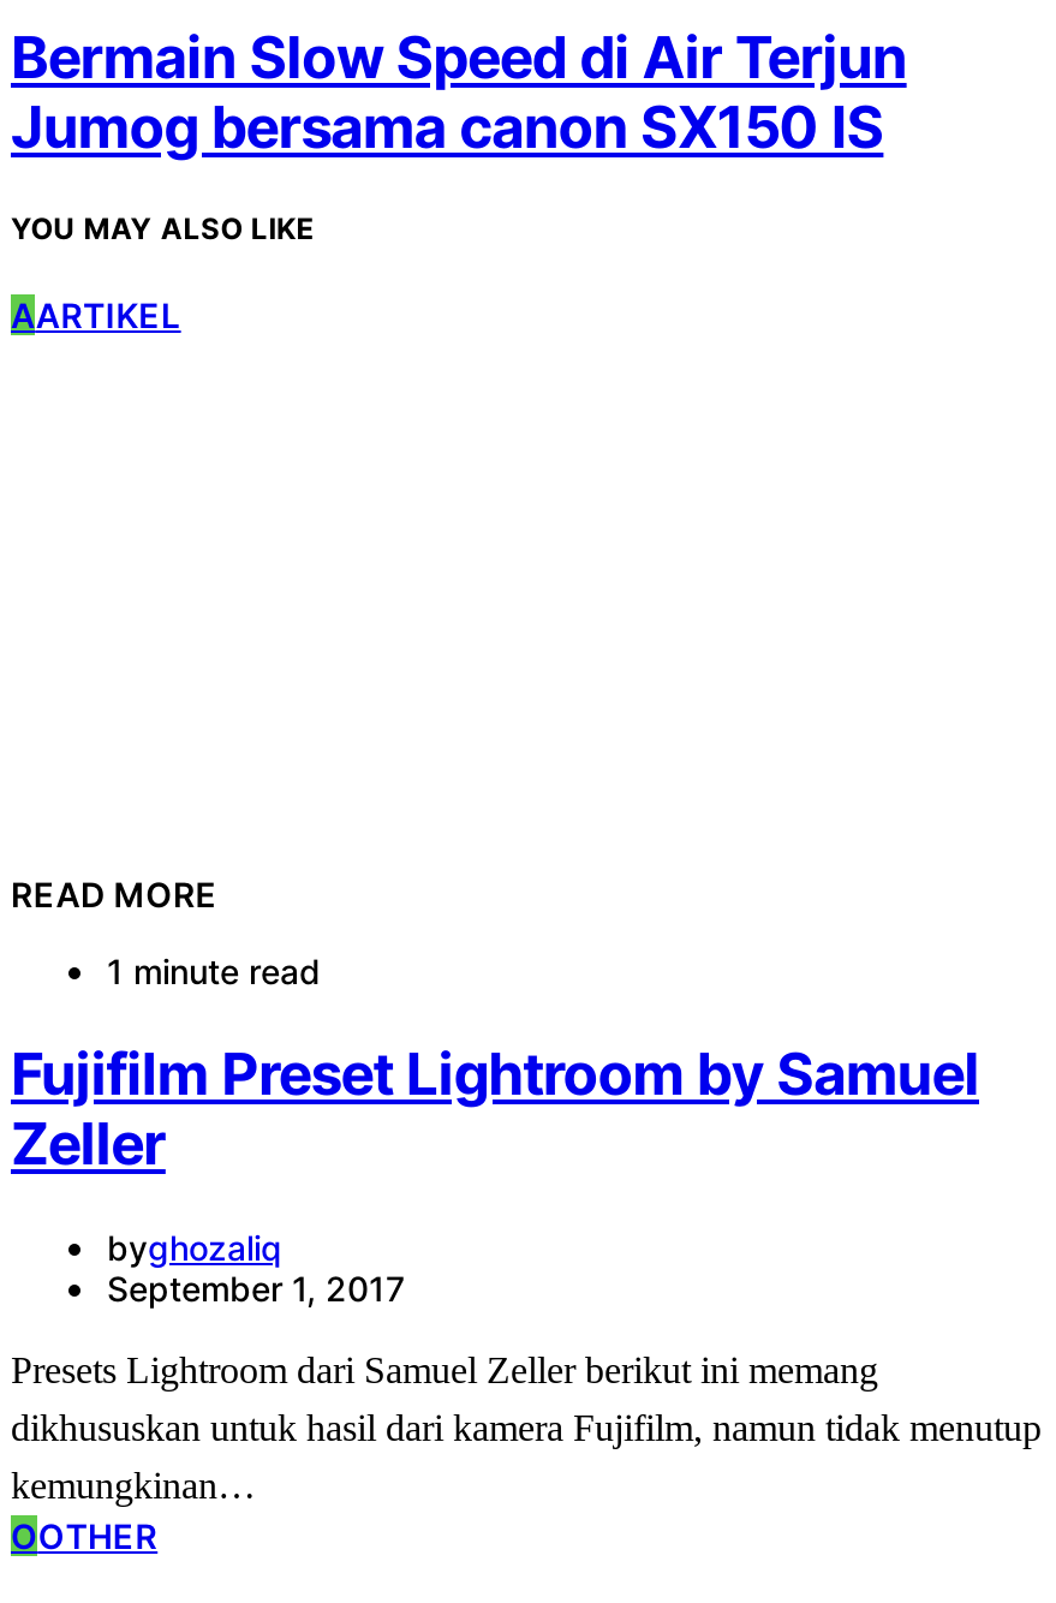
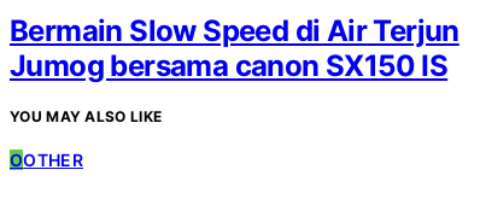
- AARTIKEL

- READ MORE
- 1 minute read
- Fujifilm Preset Lightroom by Samuel
- Zeller
- byghozaliq
- September 1, 2017
- Presets Lightroom dari Samuel Zeller berikut ini memang
- dikhususkan untuk hasil dari kamera Fujifilm, namun tidak menutup
- kemungkinan…
